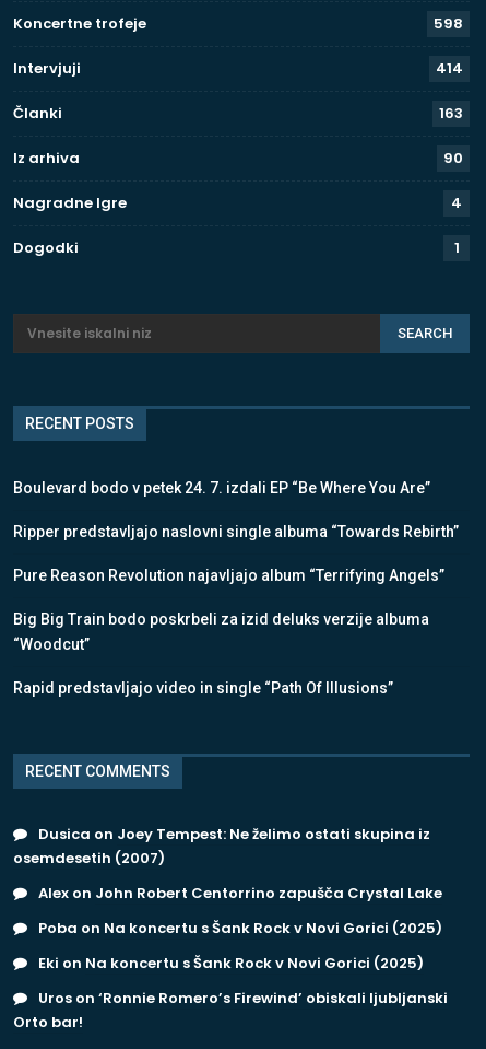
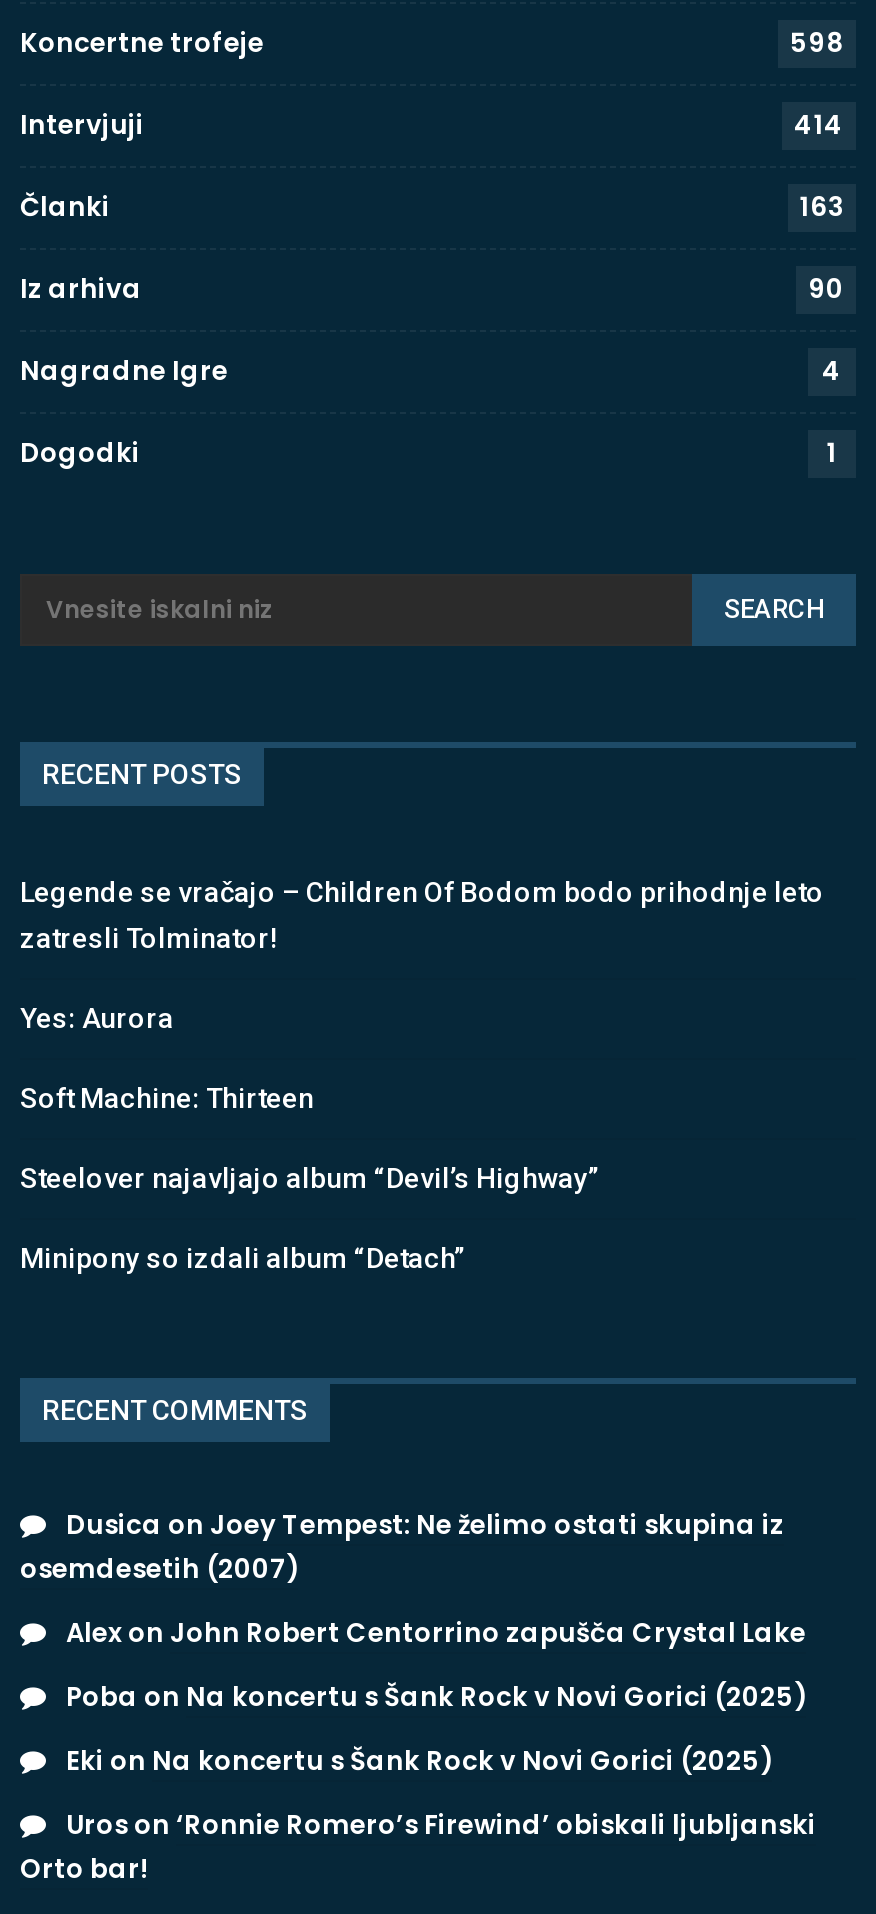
- Boulevard bodo v petek 24. 7. izdali EP “Be Where You Are”
+ Legende se vračajo – Children Of Bodom bodo prihodnje leto
+ zatresli Tolminator!

- Ripper predstavljajo naslovni single albuma “Towards Rebirth”
+ Yes: Aurora

- Pure Reason Revolution najavljajo album “Terrifying Angels”
+ Soft Machine: Thirteen

- Big Big Train bodo poskrbeli za izid deluks verzije albuma
- “Woodcut”
+ Steelover najavljajo album “Devil’s Highway”

- Rapid predstavljajo video in single “Path Of Illusions”
+ Minipony so izdali album “Detach”
